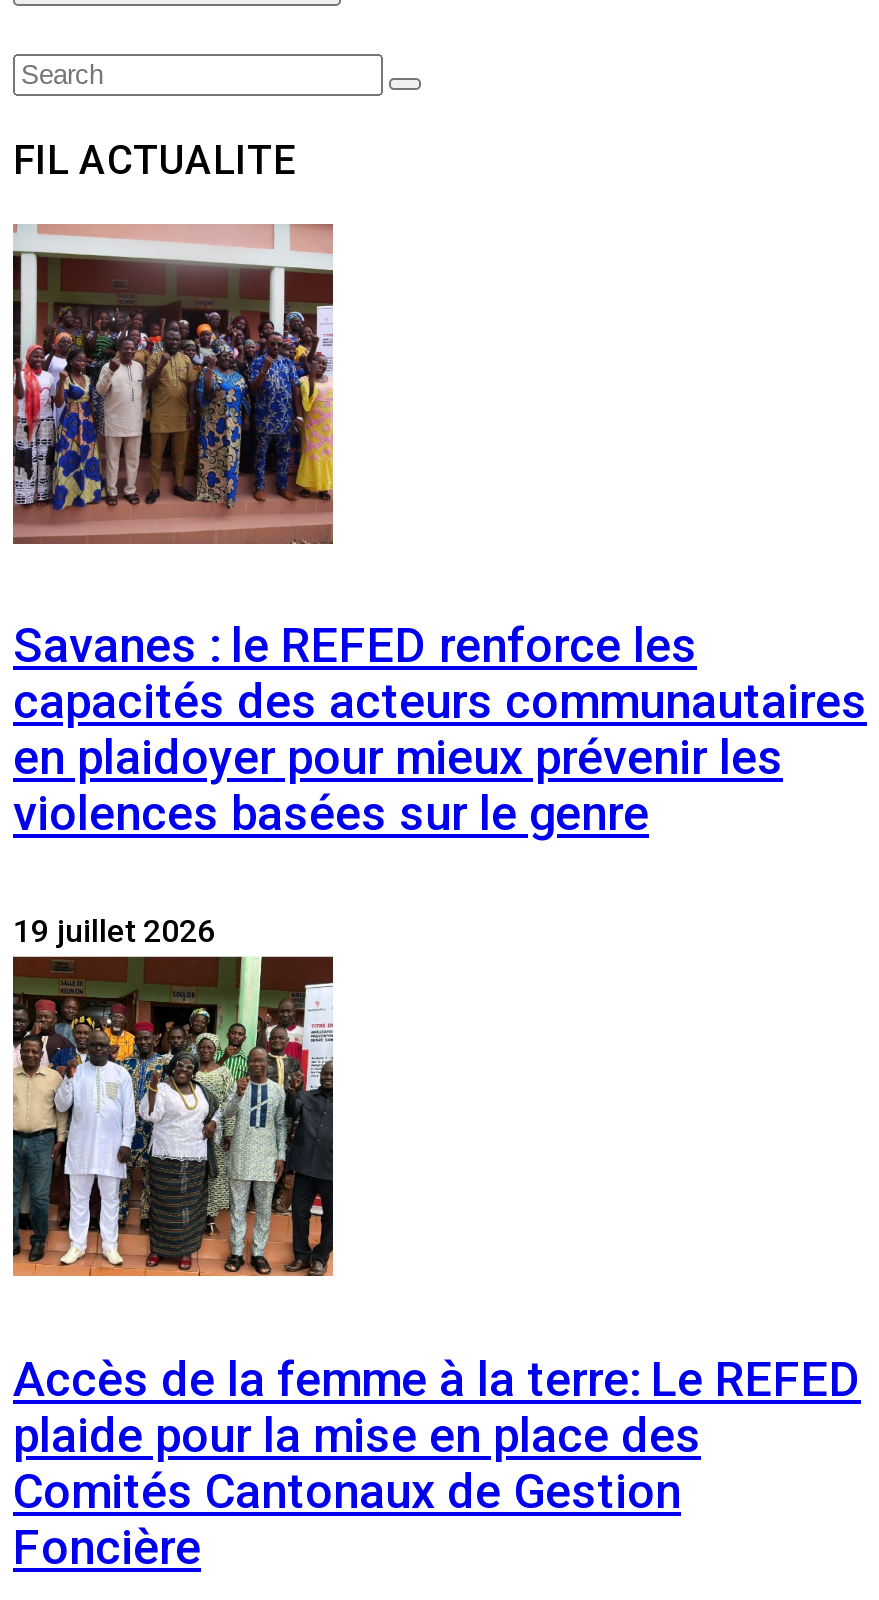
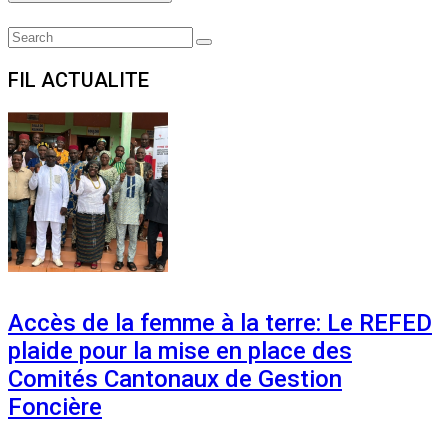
- [image]
- Savanes : le REFED renforce les
- capacités des acteurs communautaires
- en plaidoyer pour mieux prévenir les
- violences basées sur le genre
- 19 juillet 2026
